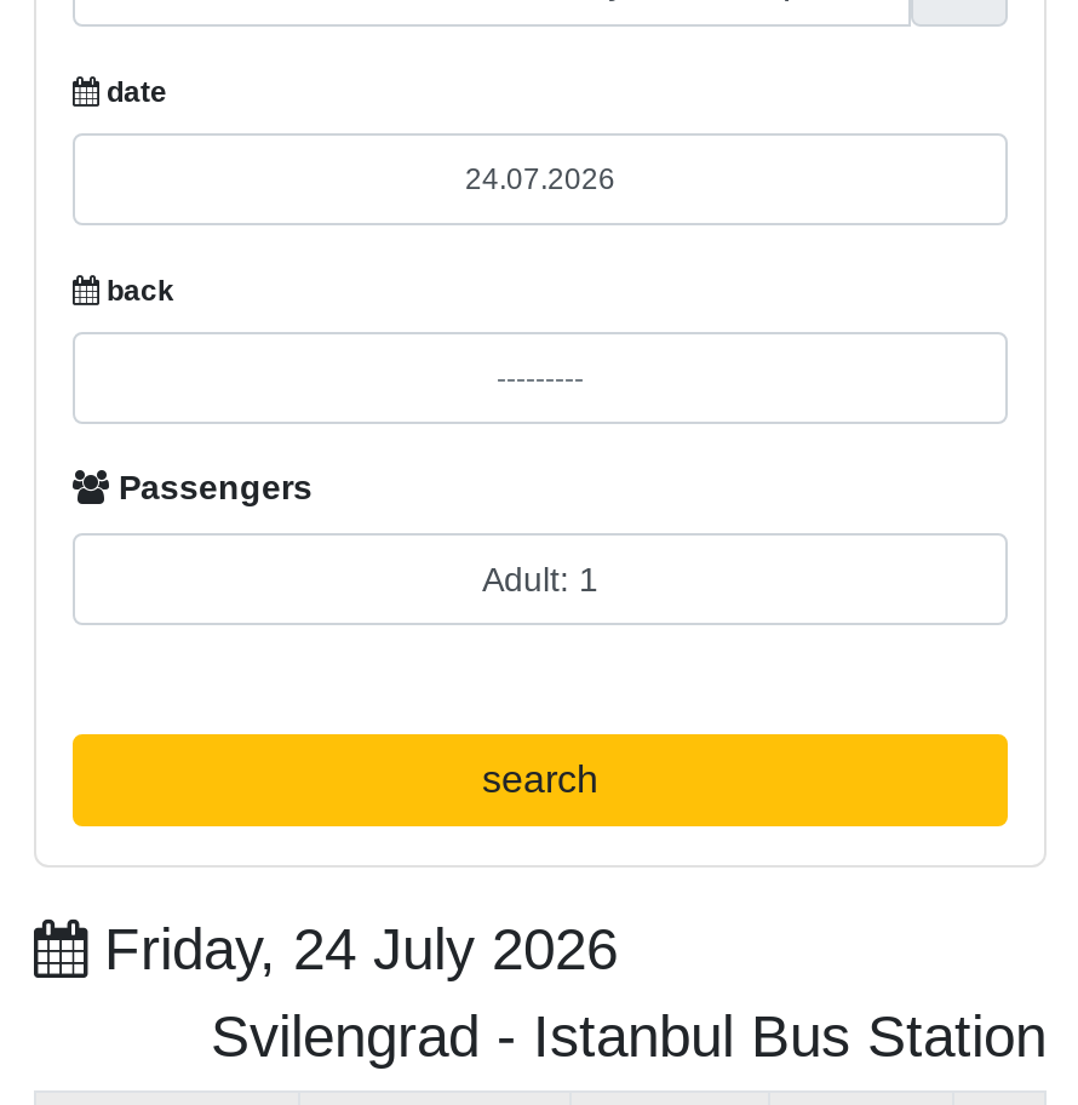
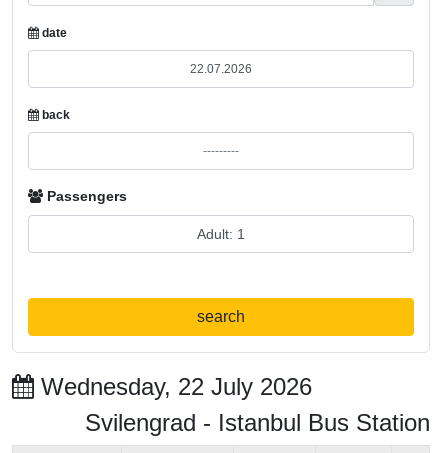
- Friday, 24 July 2026
+ Wednesday, 22 July 2026
